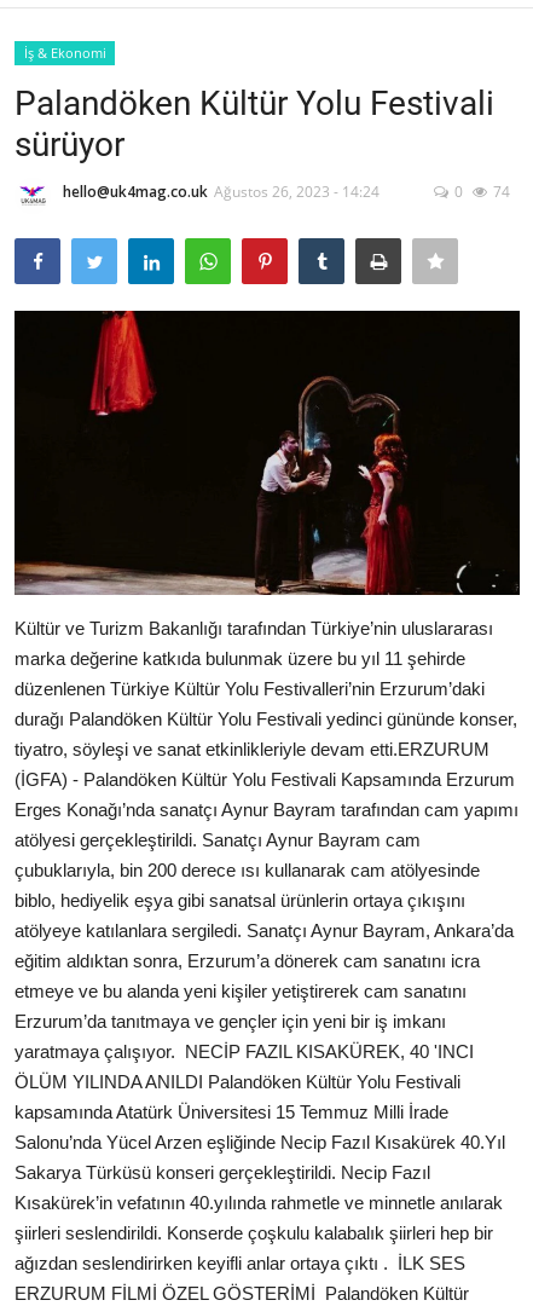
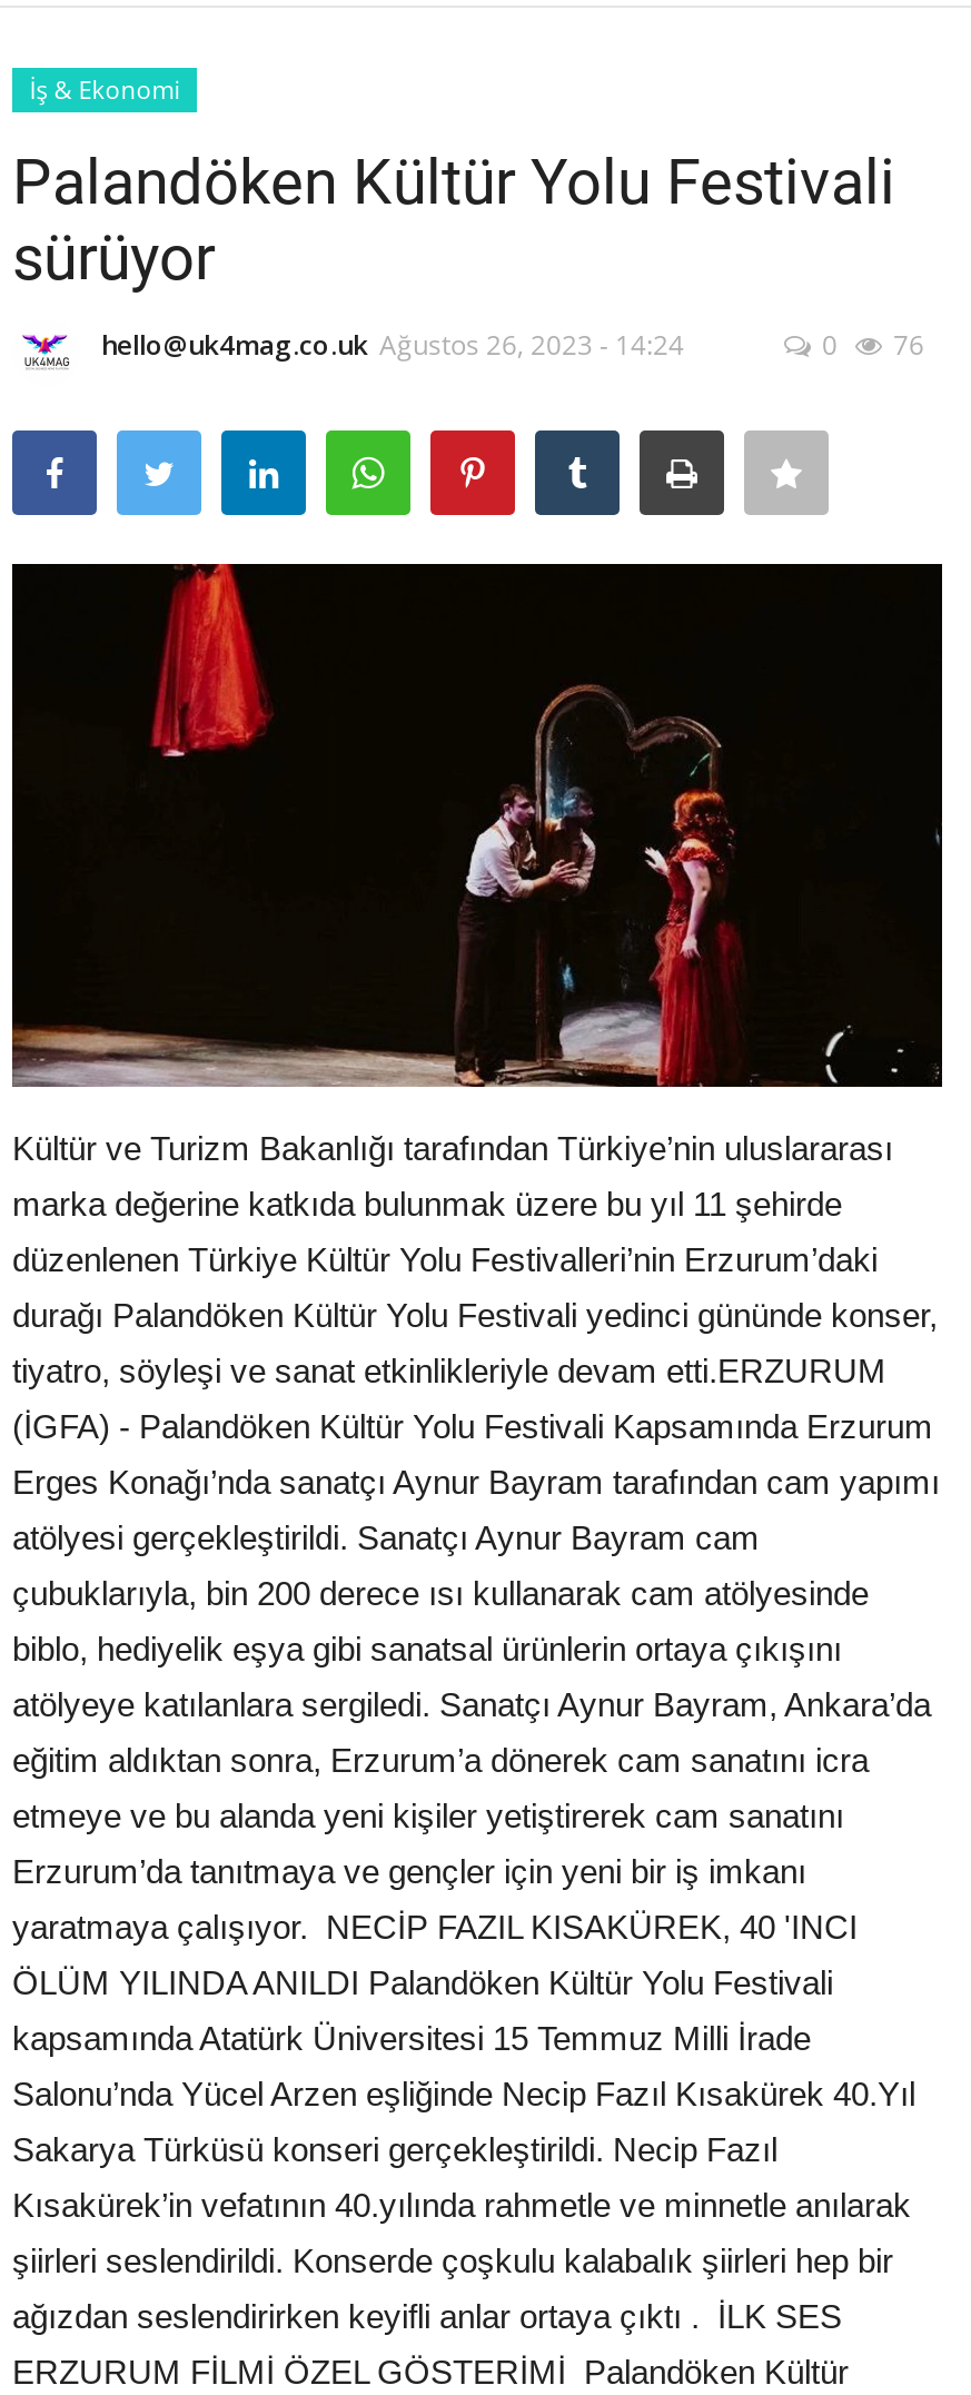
- 0 74
+ 0 76
